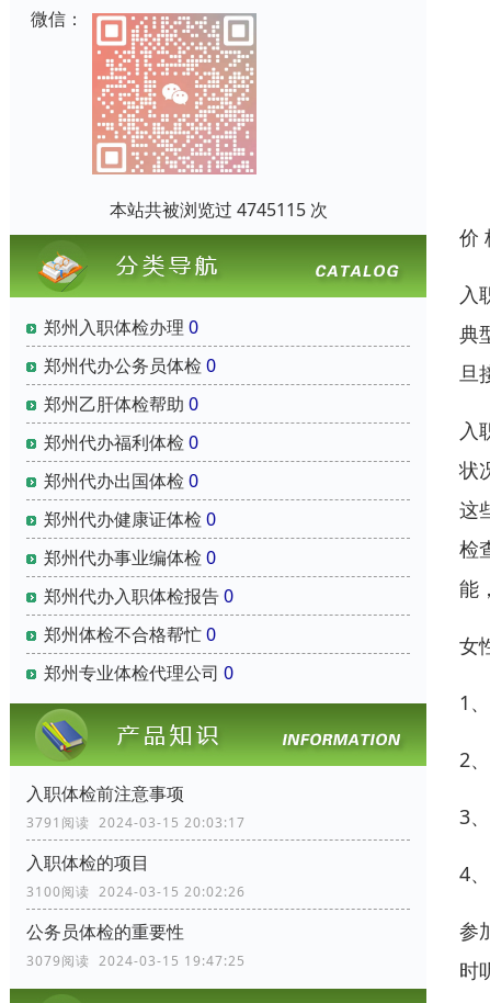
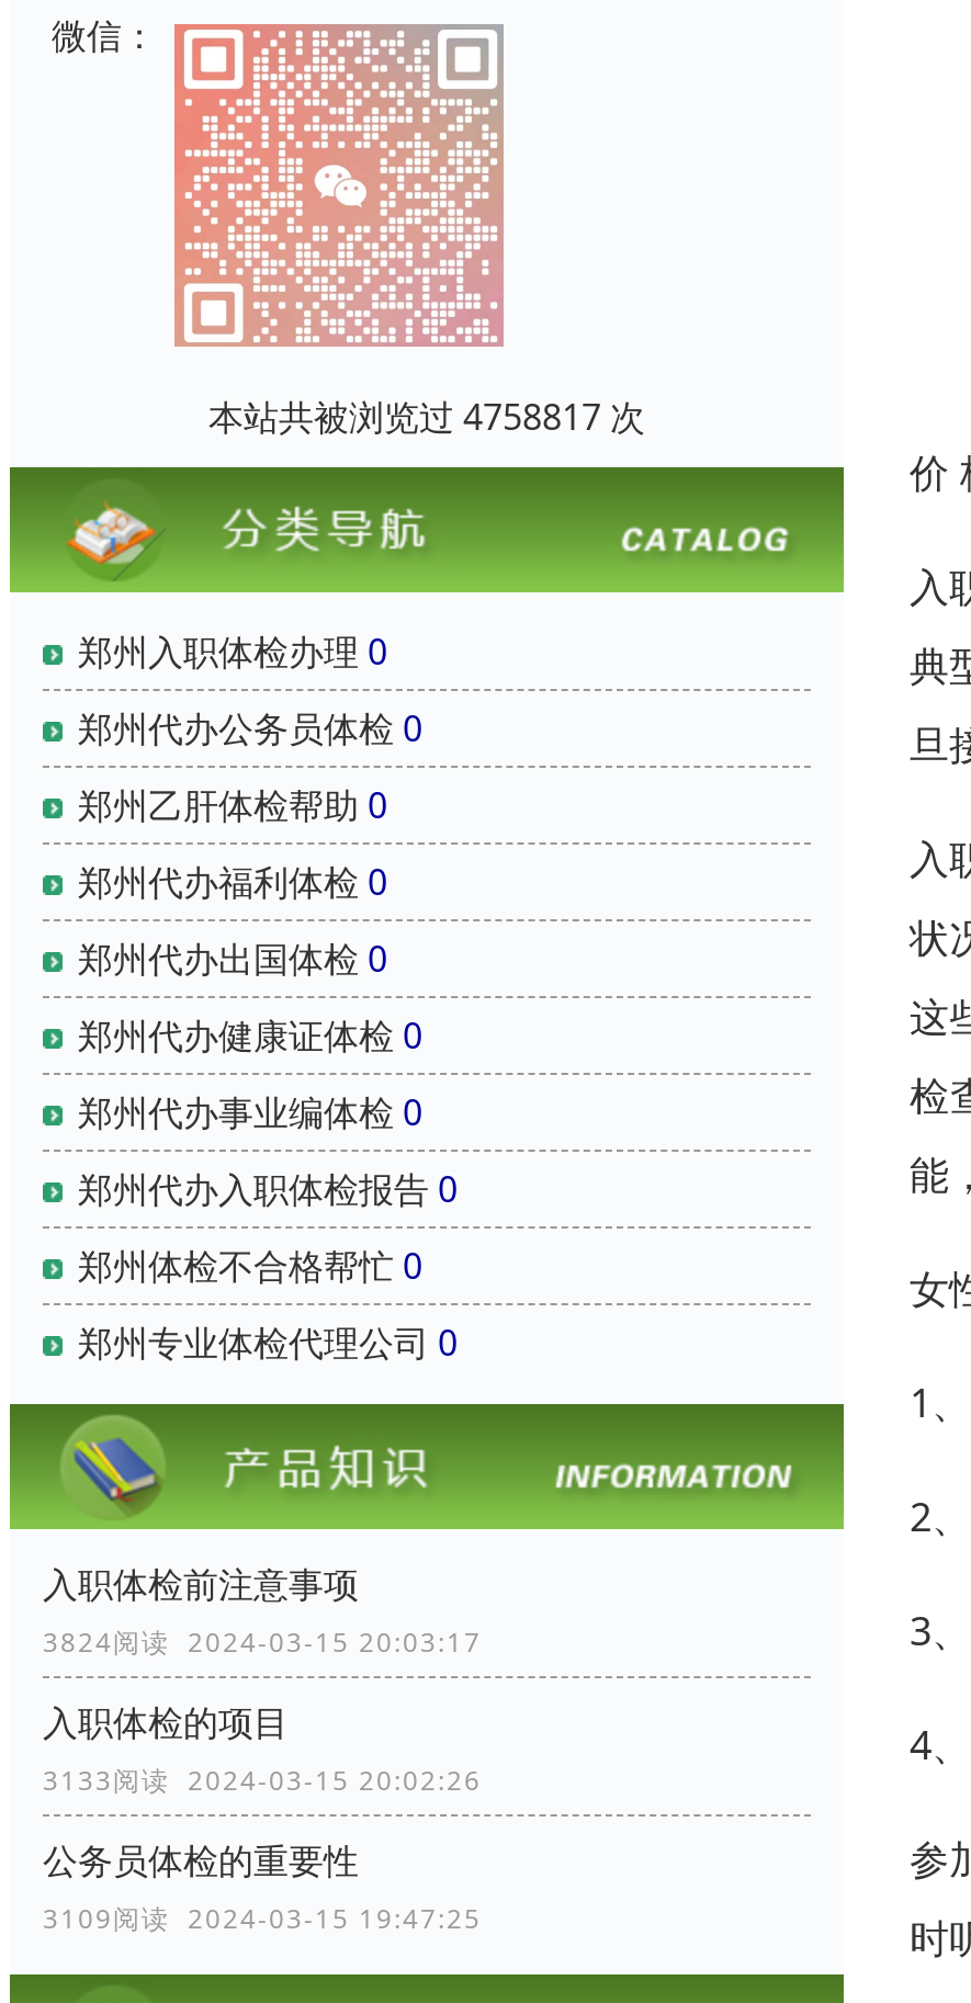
- 本站共被浏览过 4745115 次
+ 本站共被浏览过 4758817 次

- 3791阅读 2024-03-15 20:03:17
+ 3824阅读 2024-03-15 20:03:17

- 3100阅读 2024-03-15 20:02:26
+ 3133阅读 2024-03-15 20:02:26

- 3079阅读 2024-03-15 19:47:25
+ 3109阅读 2024-03-15 19:47:25
